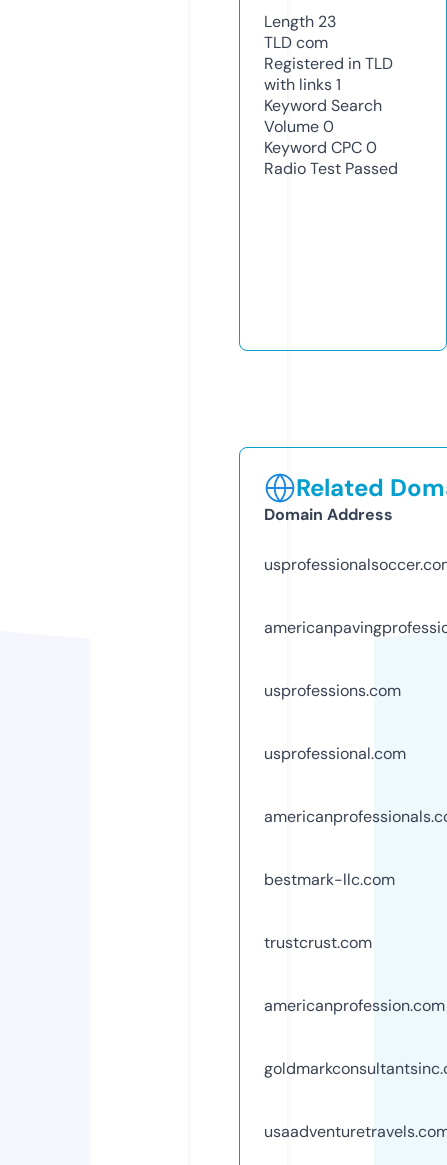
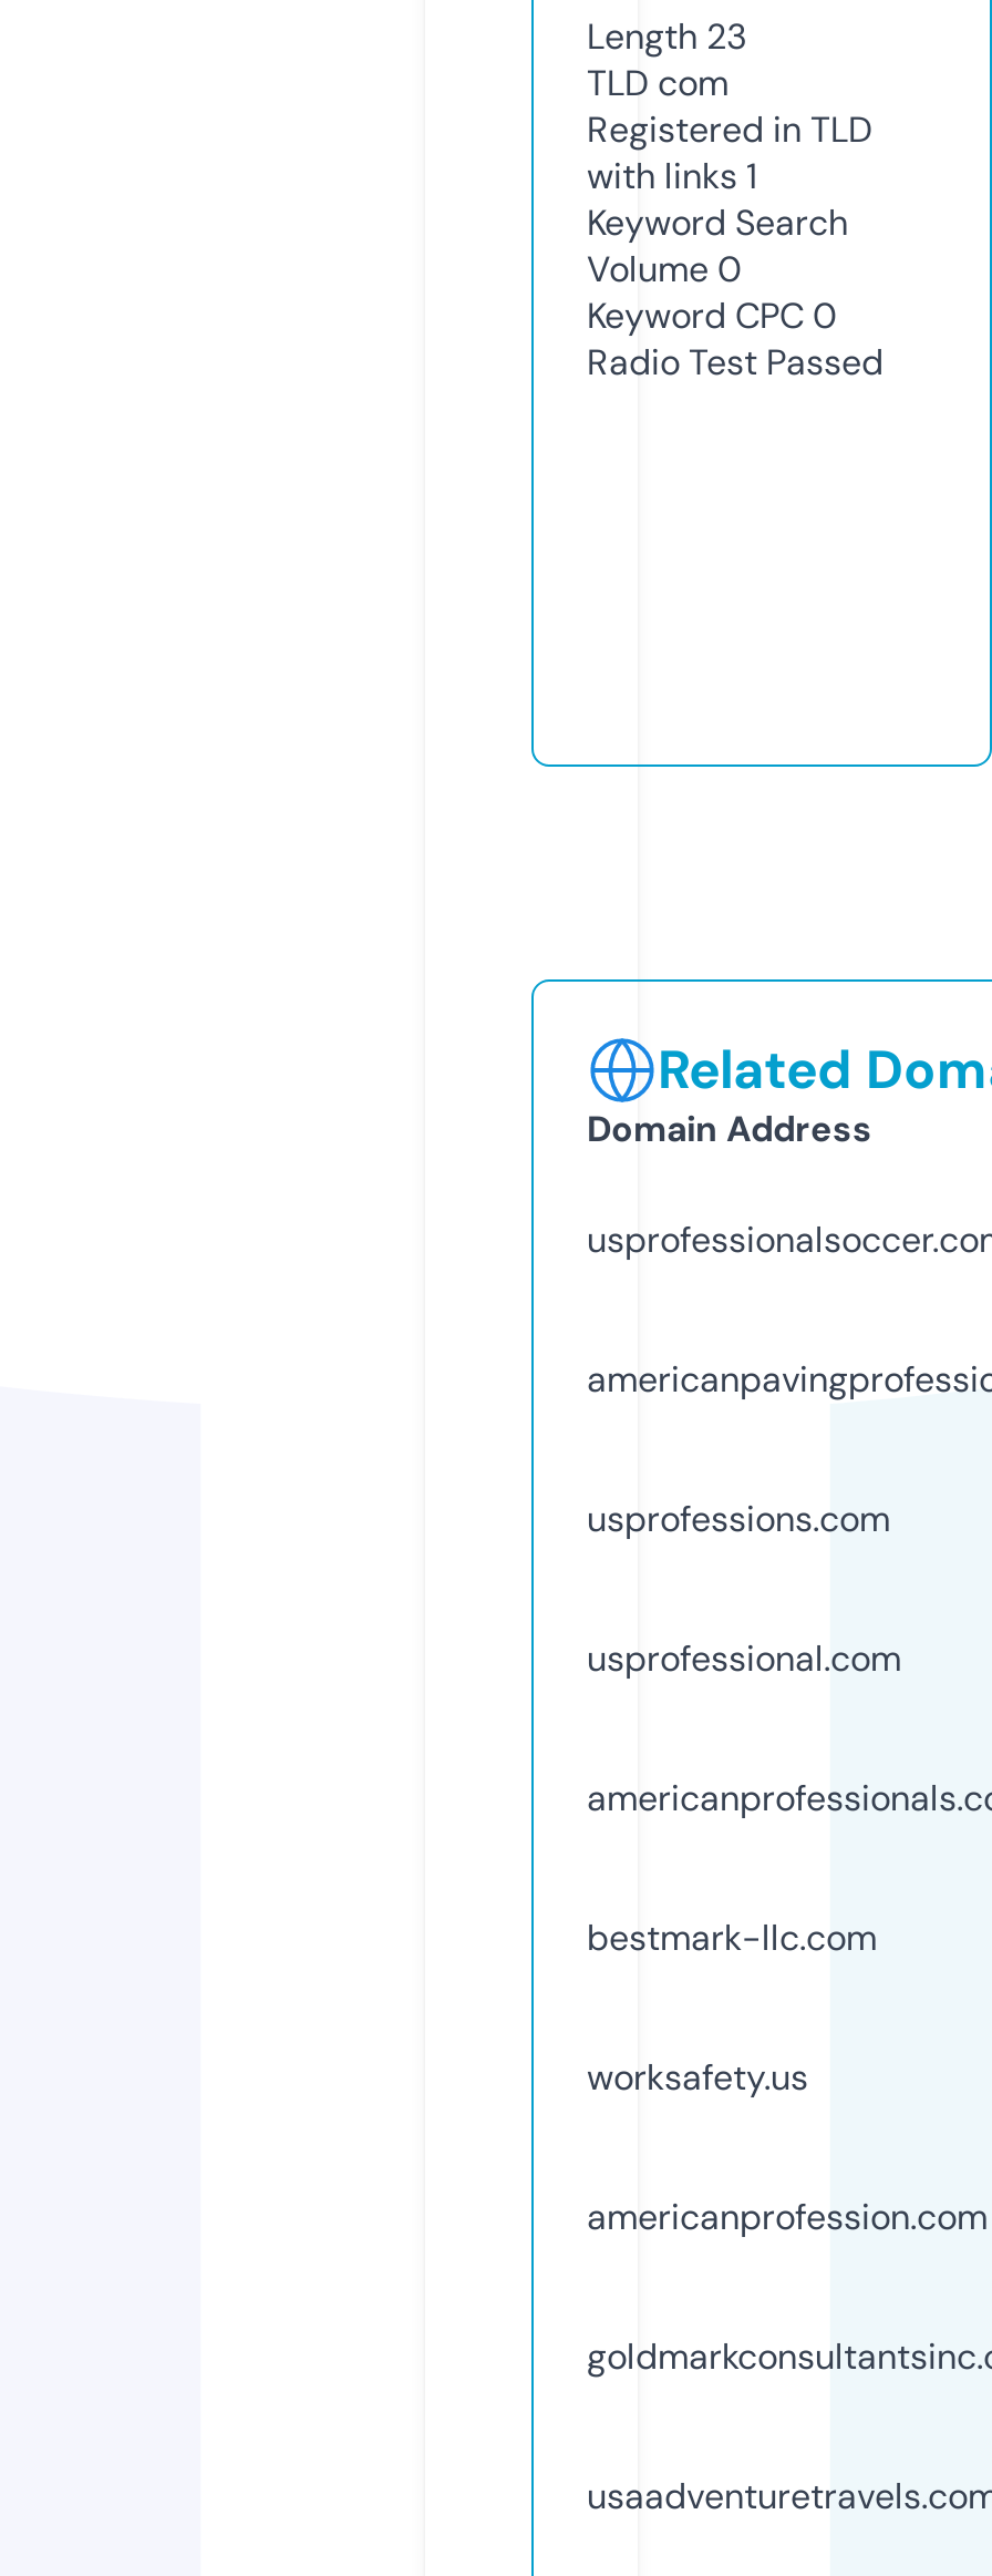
- trustcrust.com
+ worksafety.us
